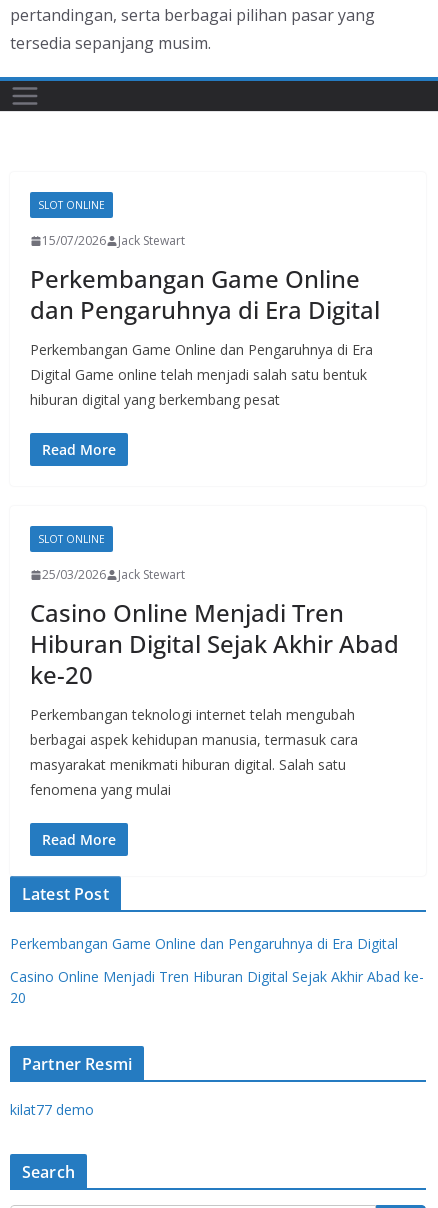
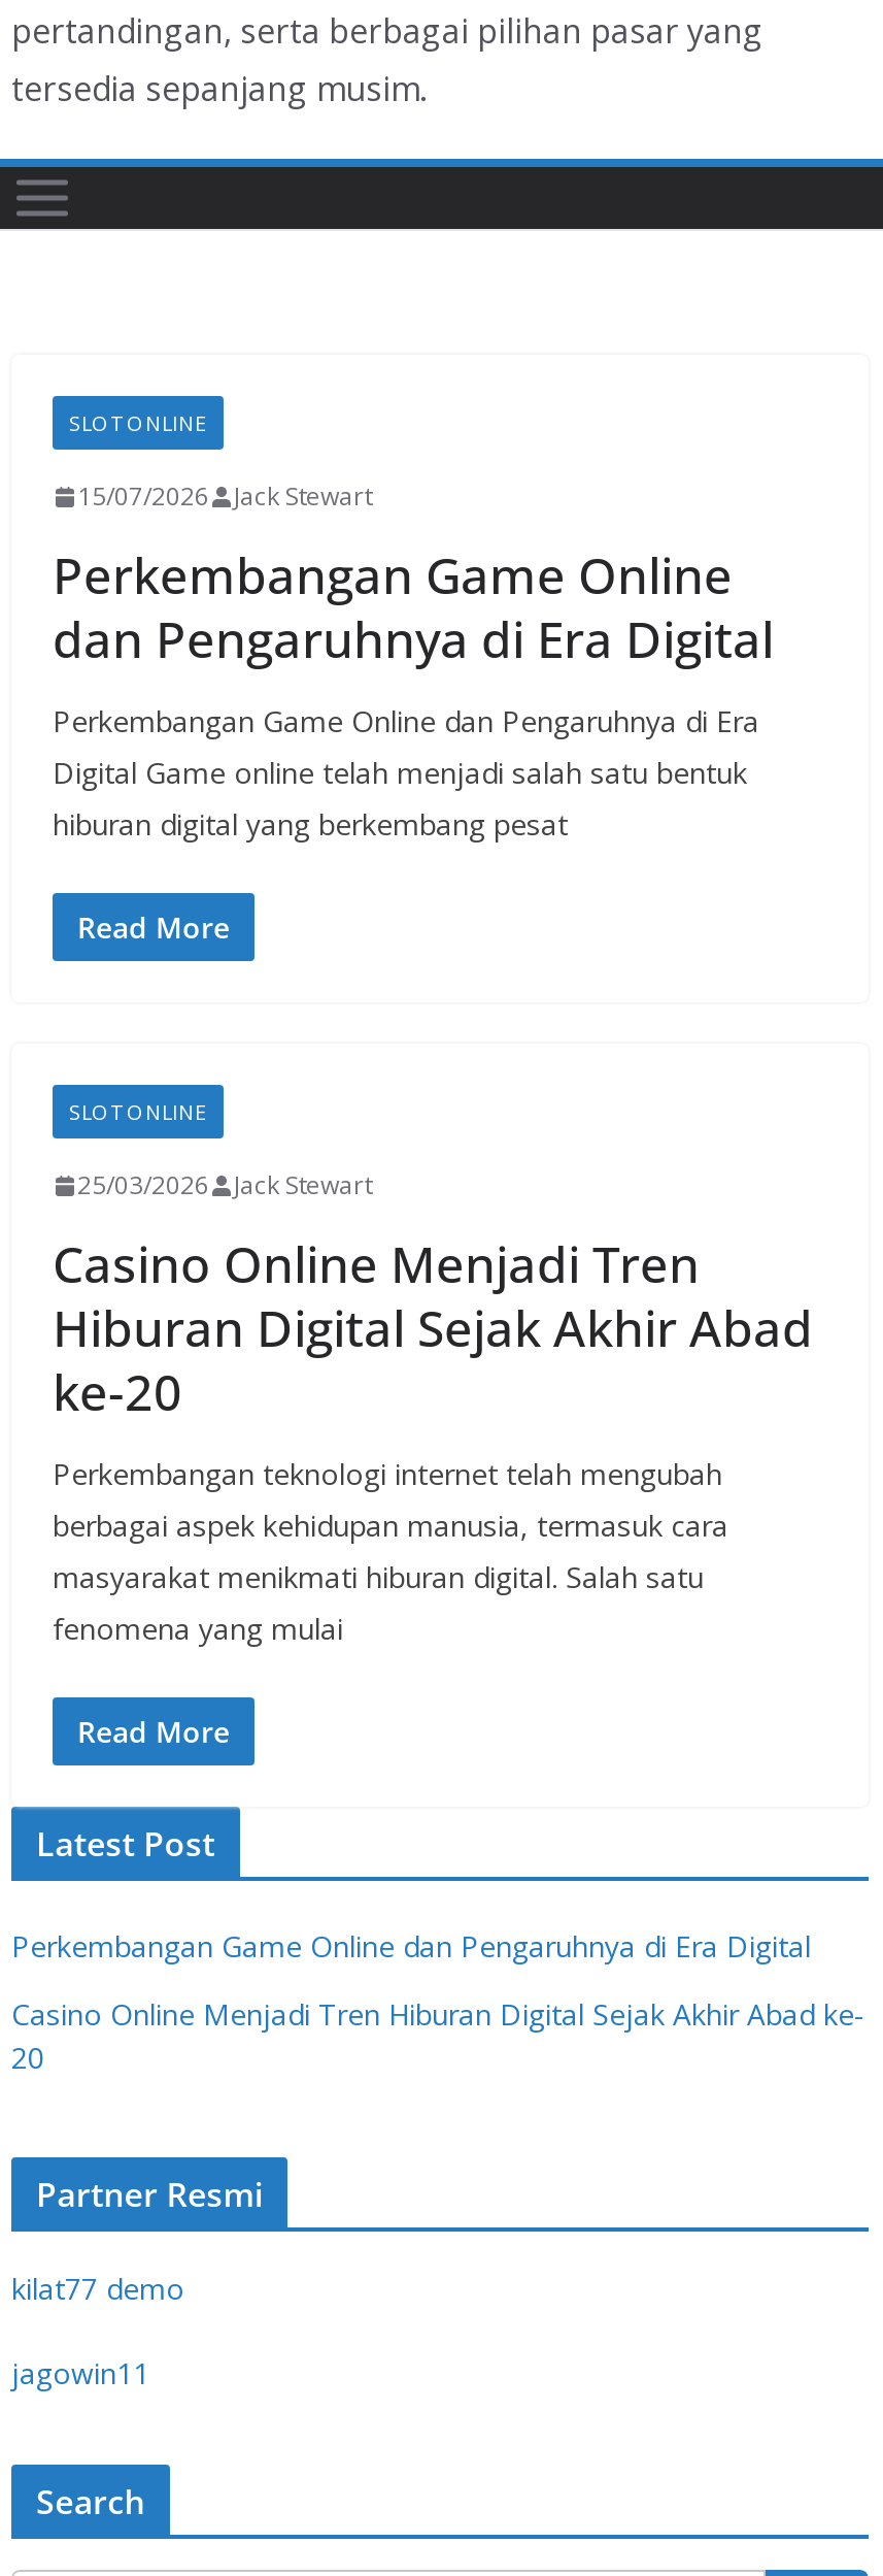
+ jagowin11
